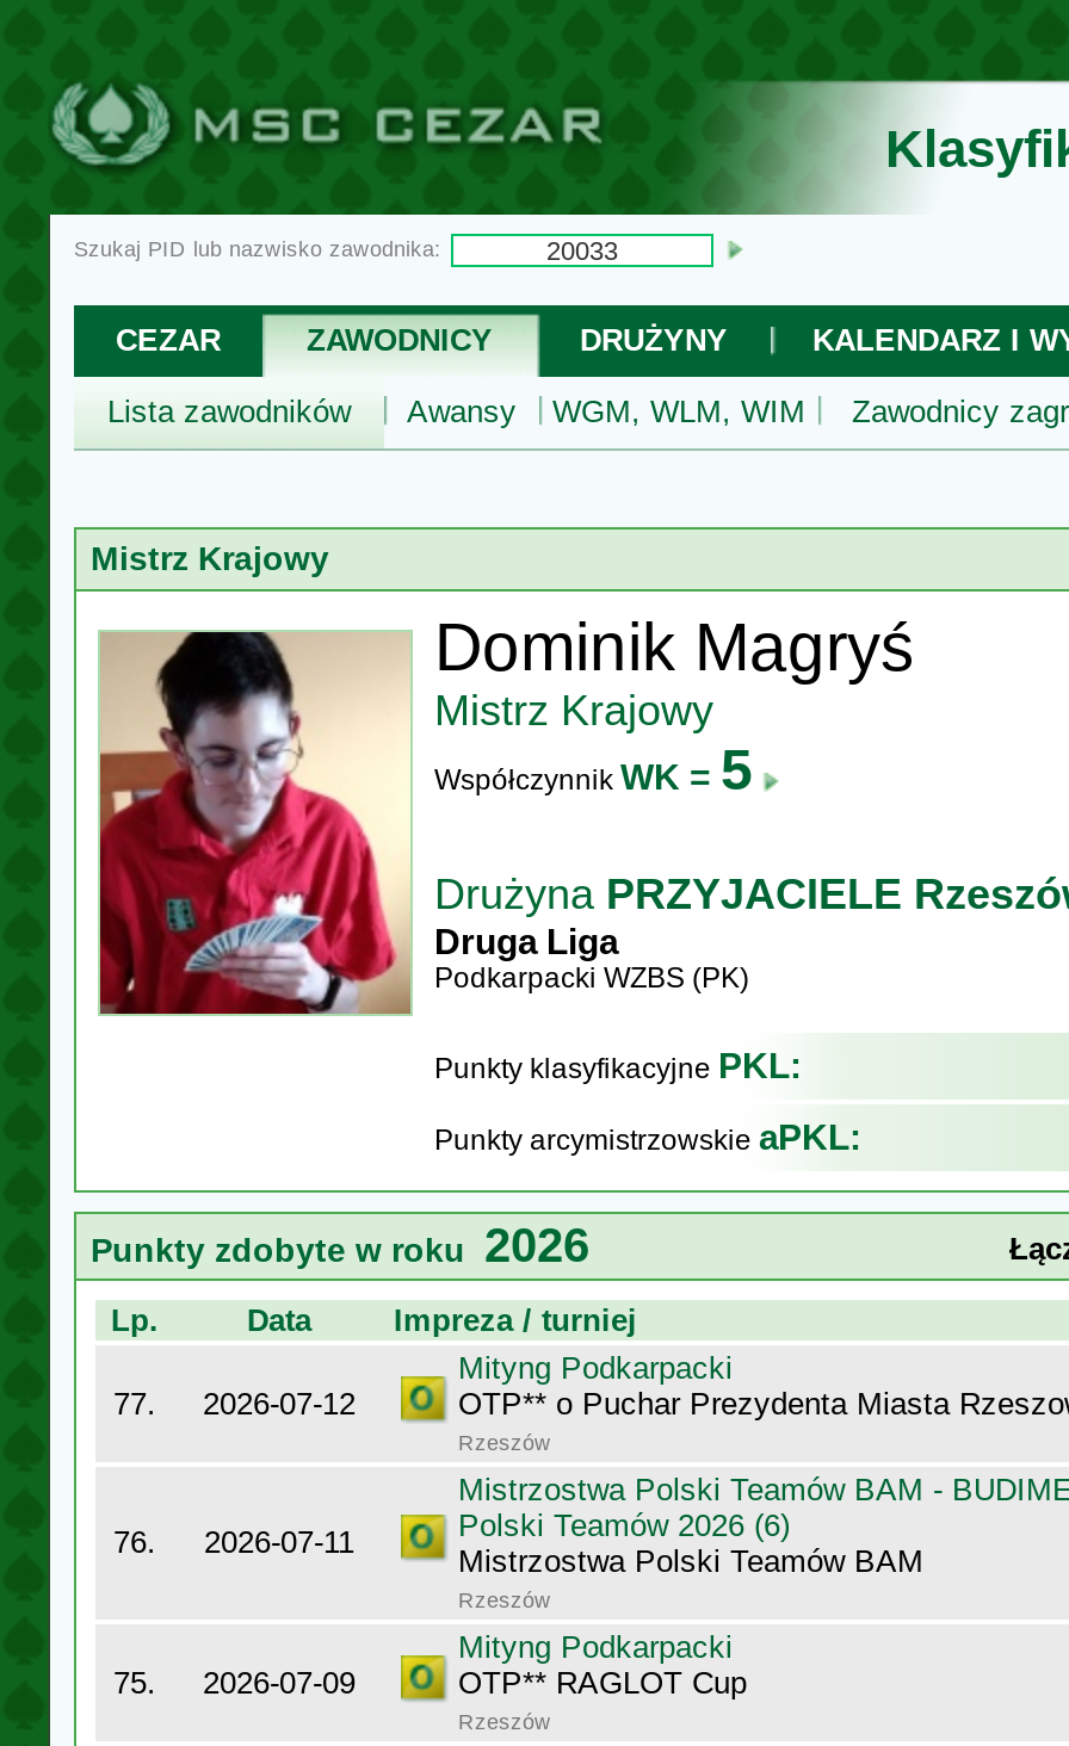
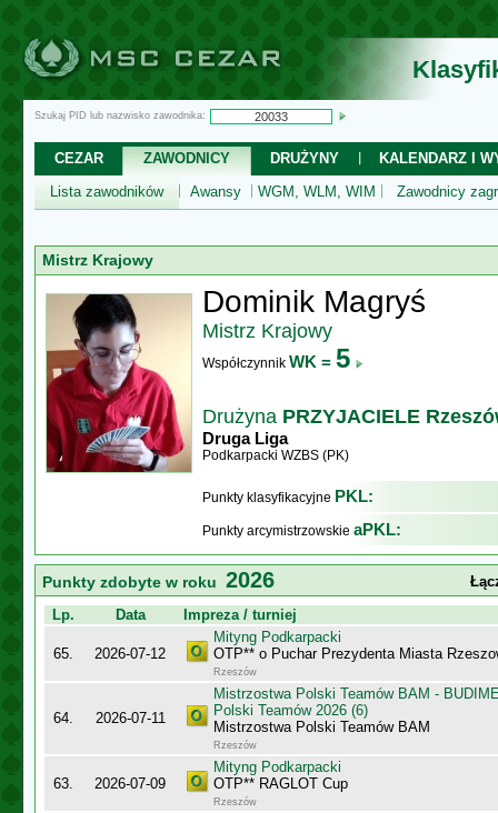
- 77. 2026-07-12
+ 65. 2026-07-12

- 76. 2026-07-11
+ 64. 2026-07-11

- 75. 2026-07-09
+ 63. 2026-07-09
